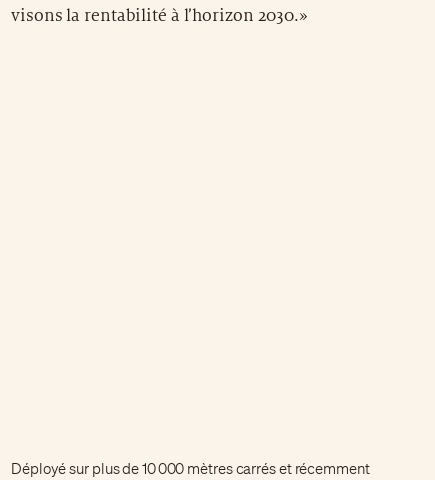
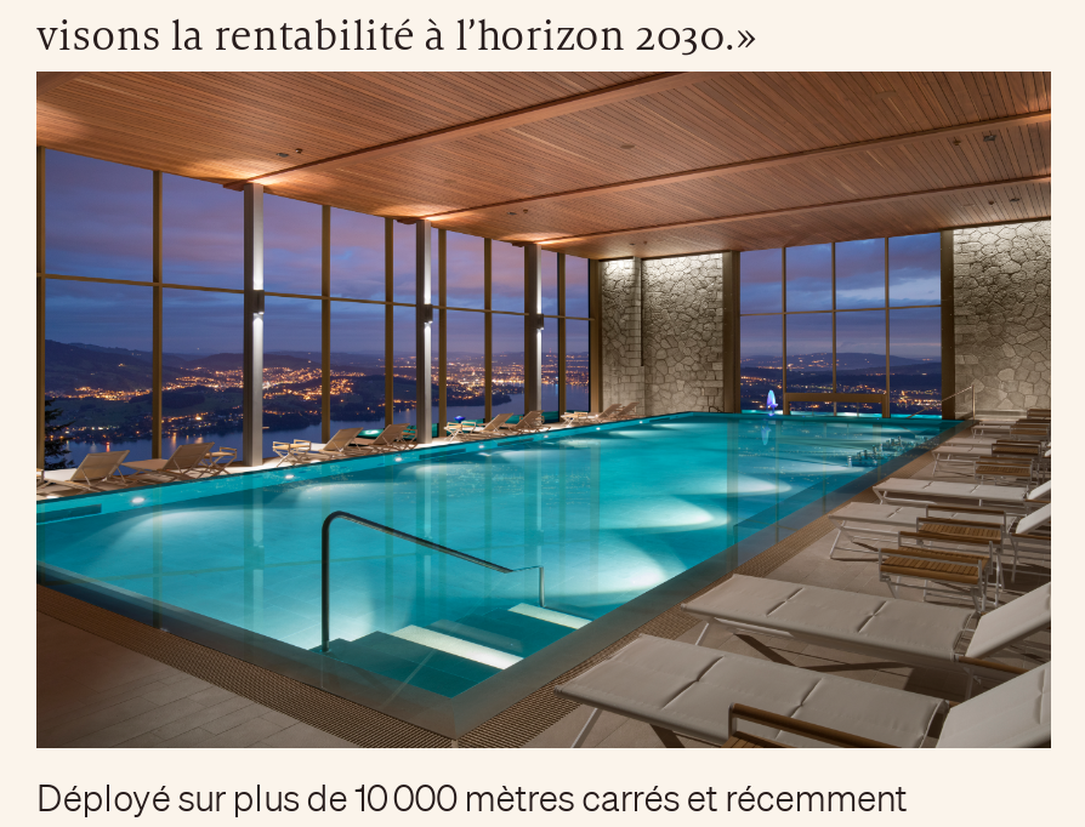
+ [image]
